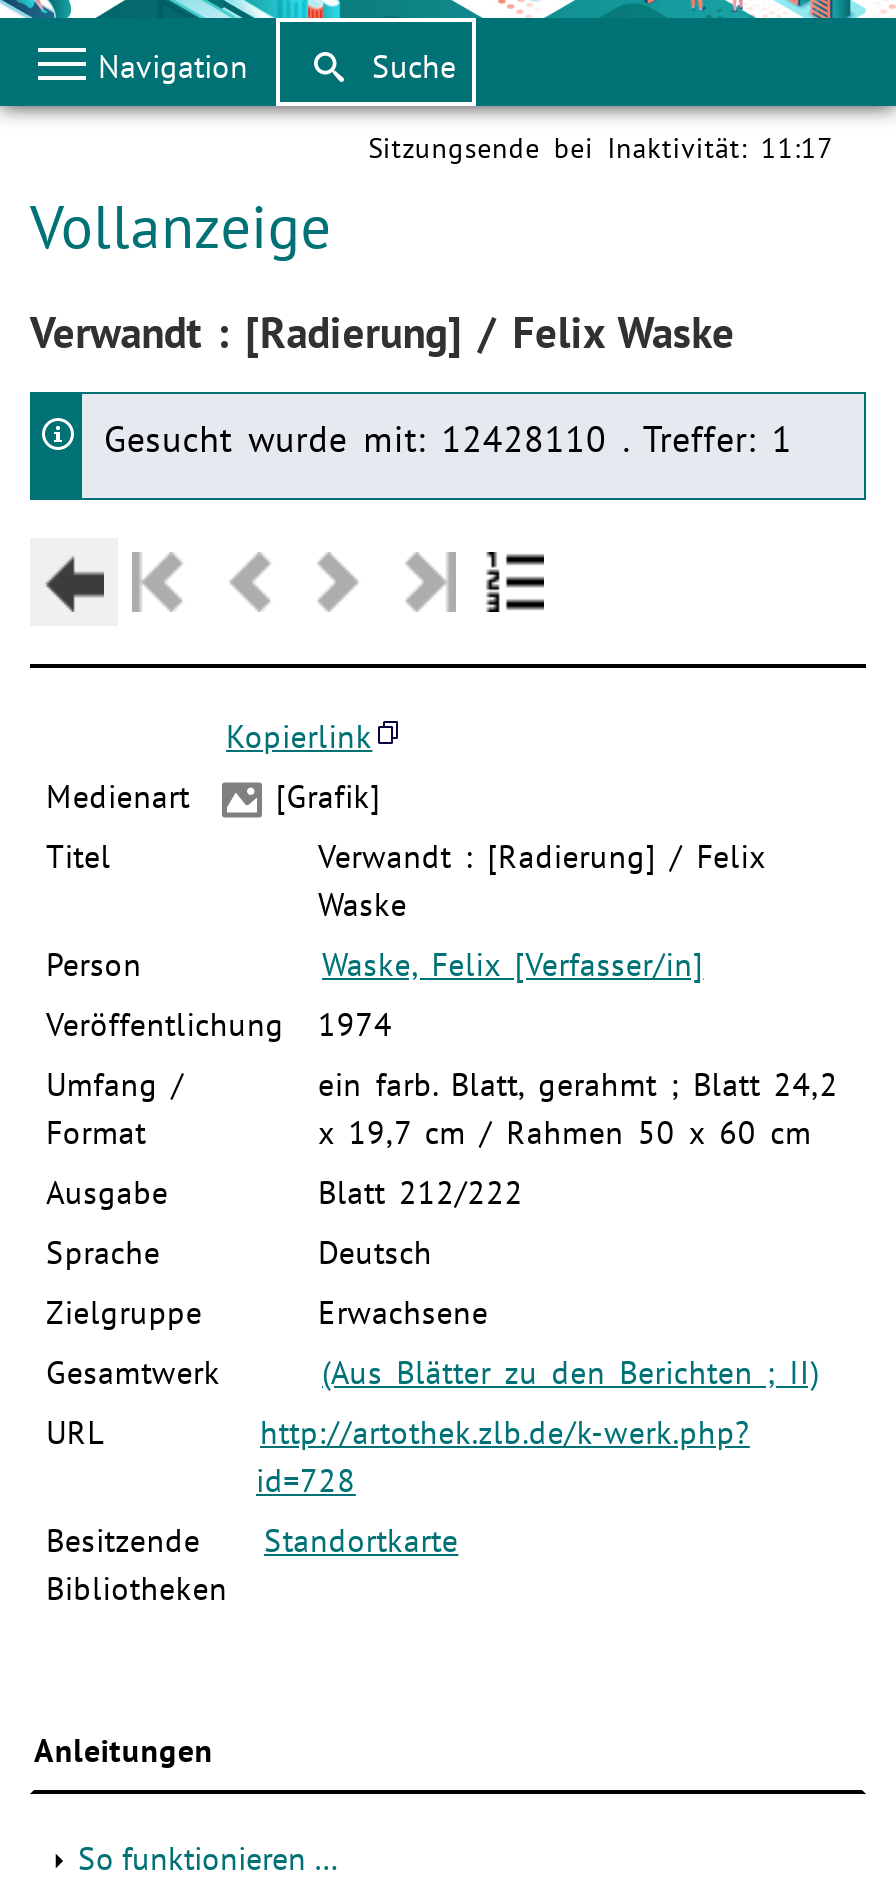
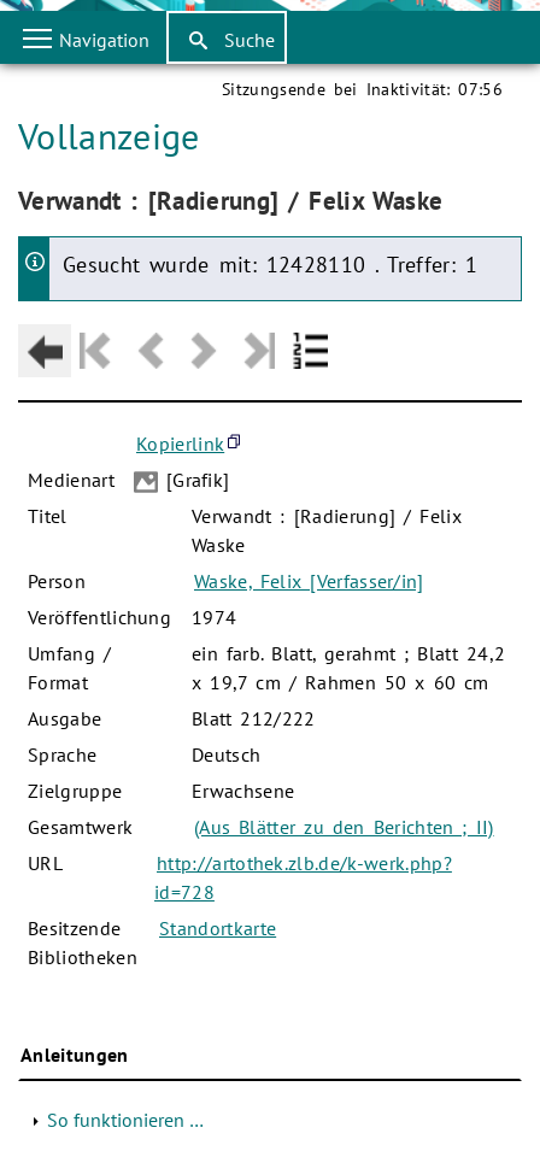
- Sitzungsende bei Inaktivität: 11:17
+ Sitzungsende bei Inaktivität: 07:56
